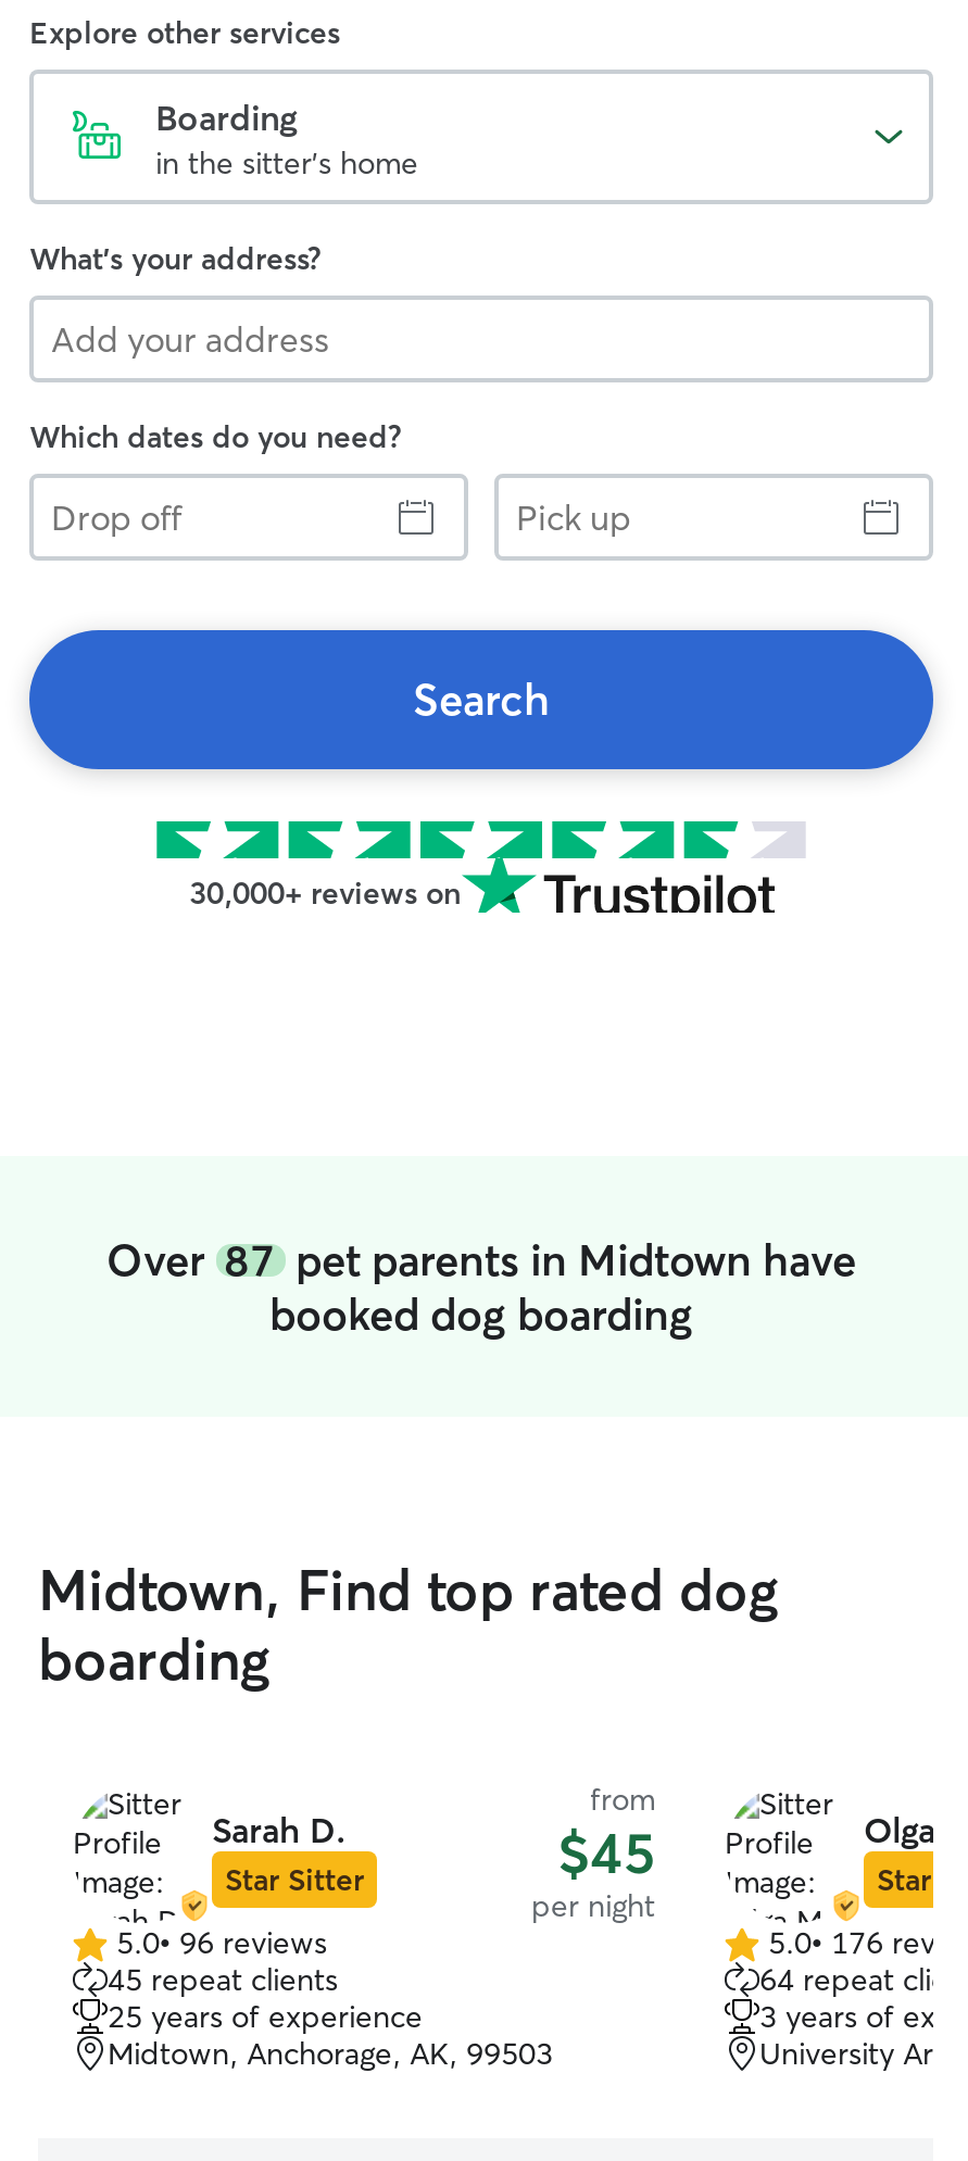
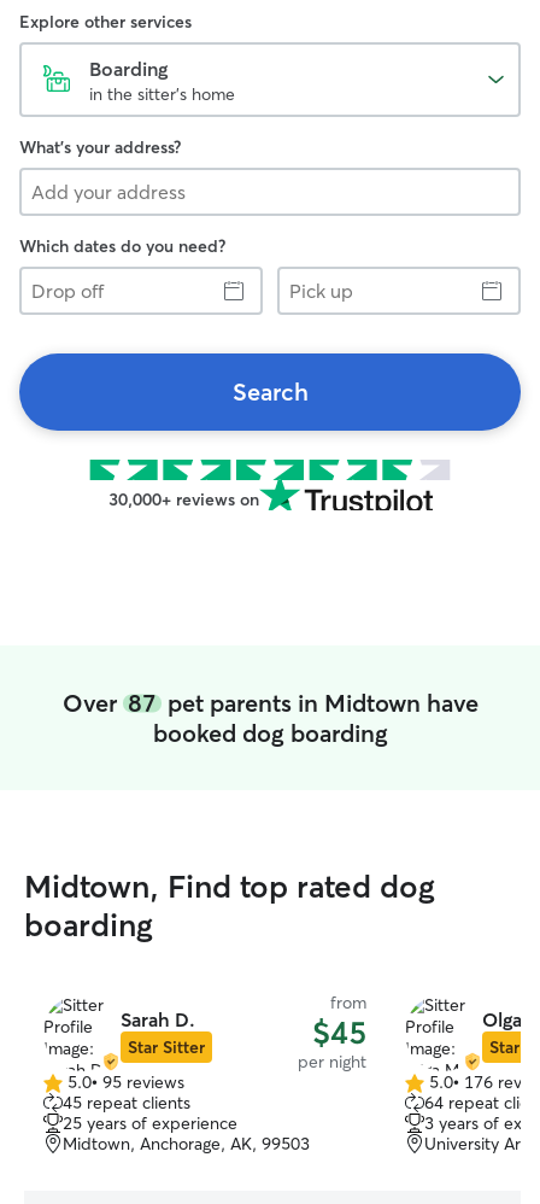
- 5.0• 96 reviews
+ 5.0• 95 reviews
